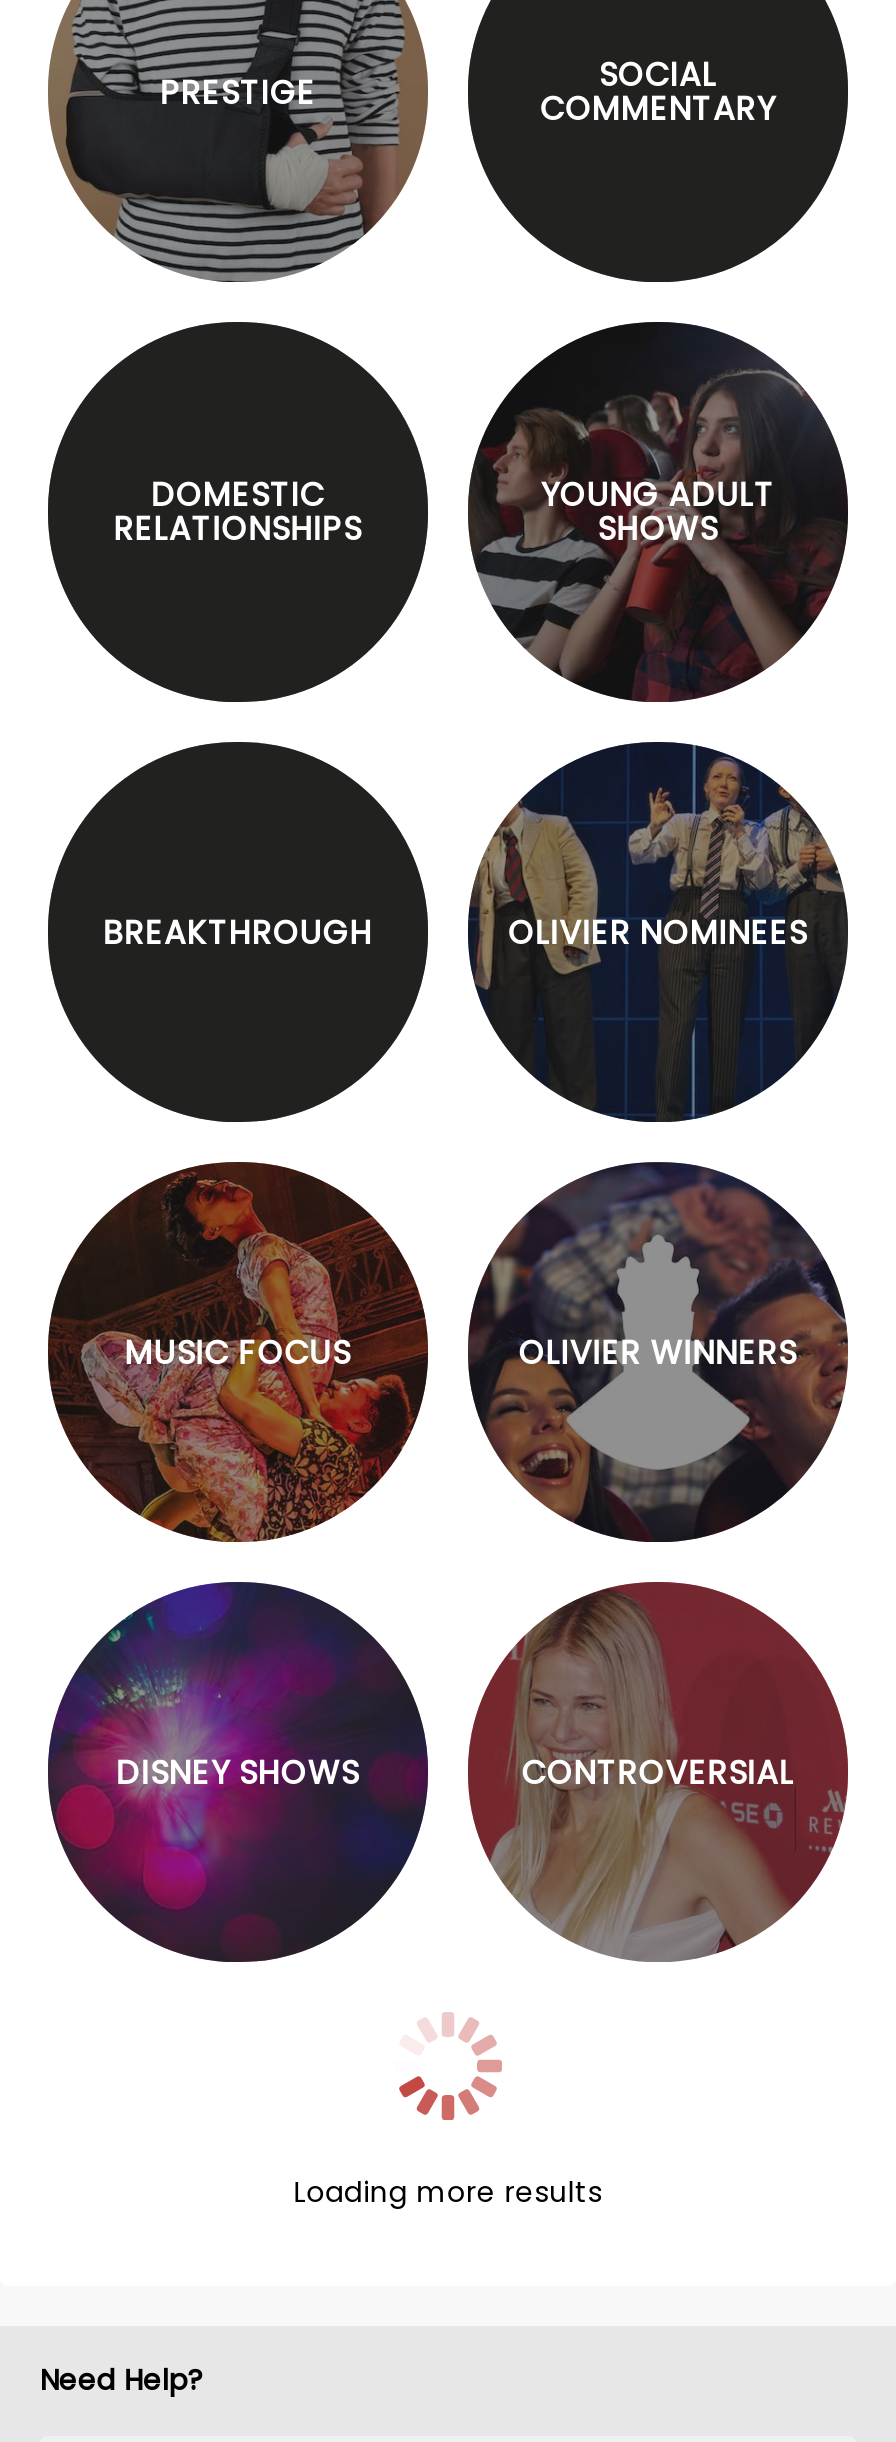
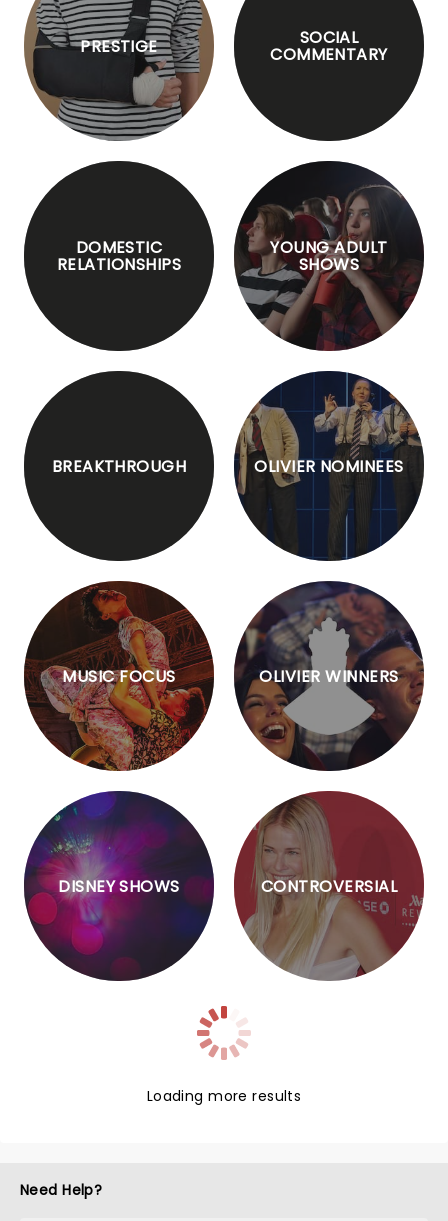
- [image]
+ [image]
